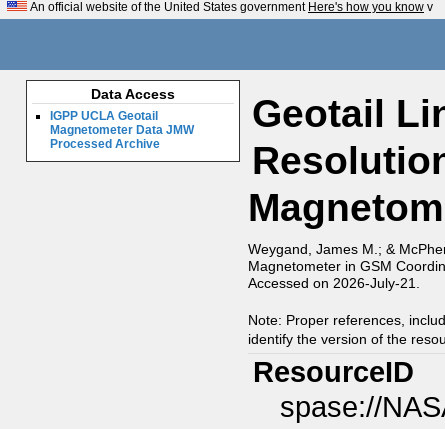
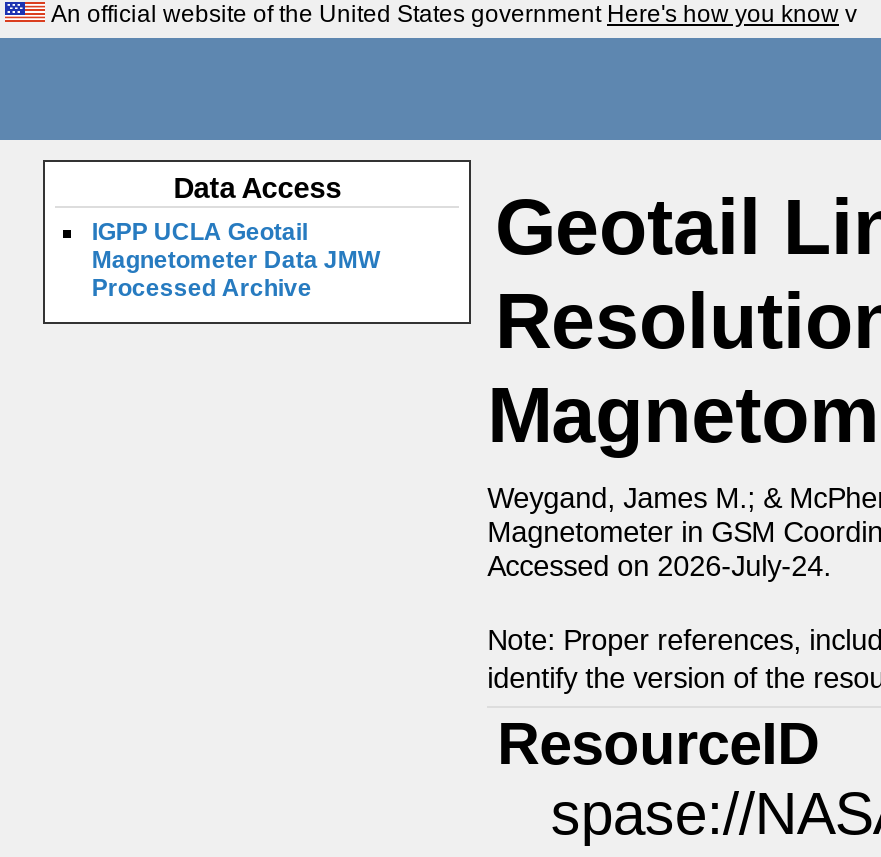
- Accessed on 2026-July-21.
+ Accessed on 2026-July-24.
